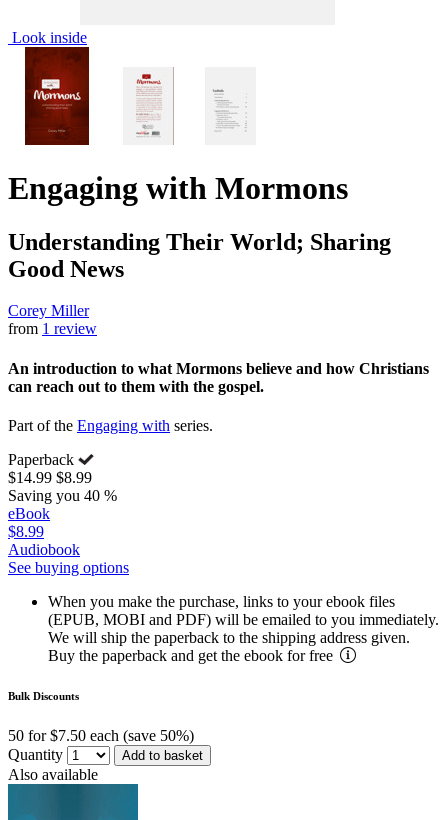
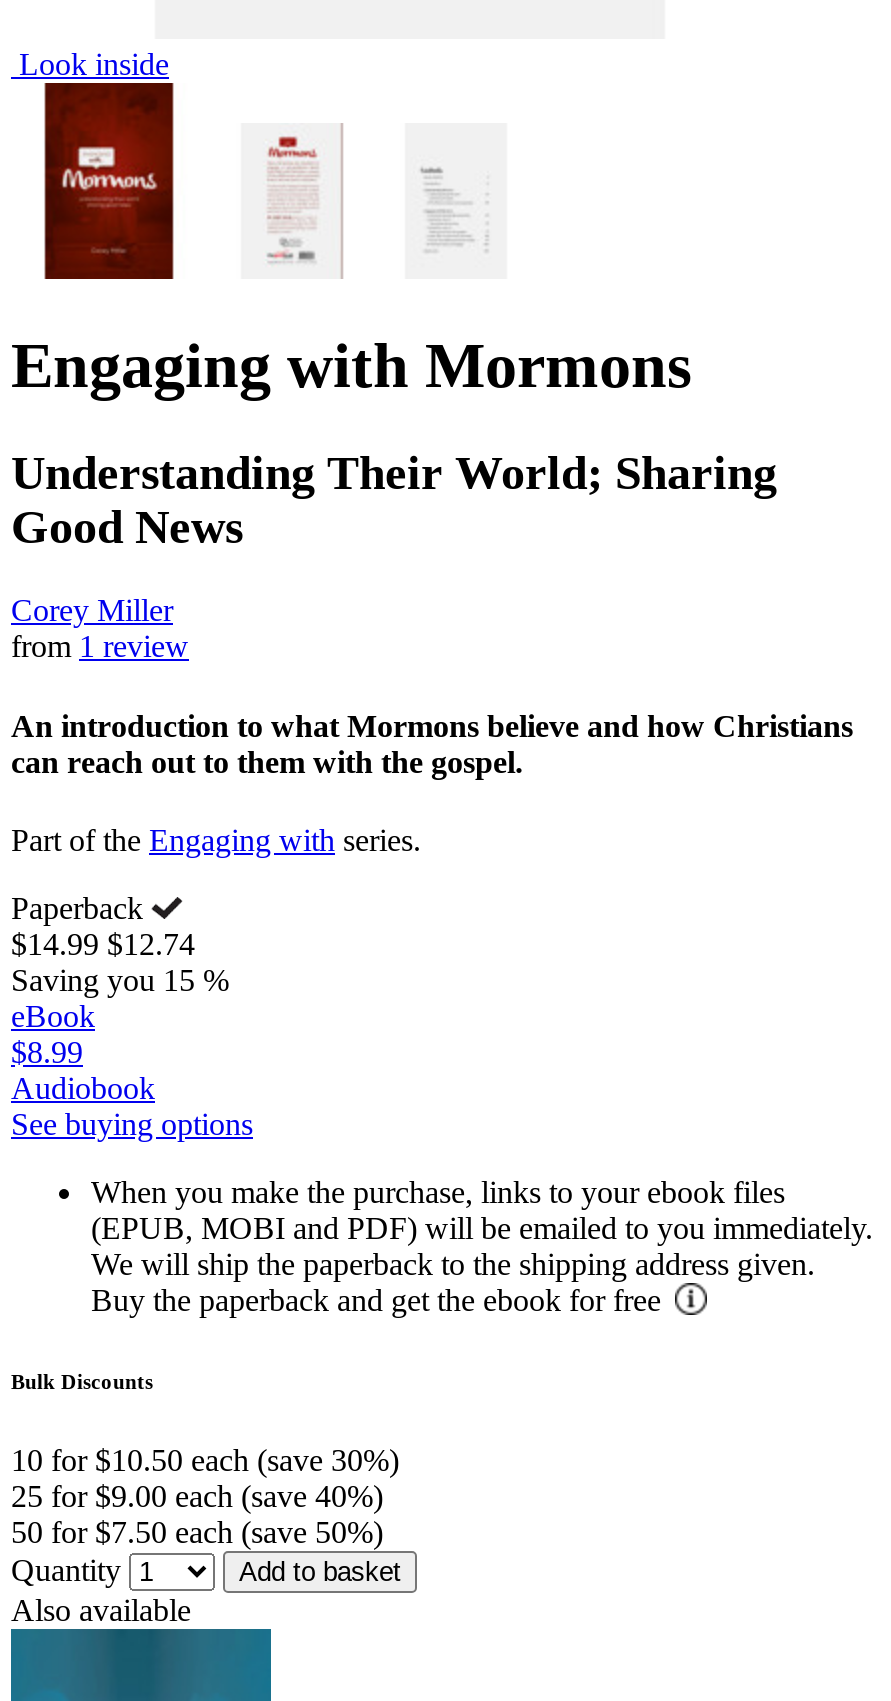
- $14.99 $8.99
+ $14.99 $12.74

- Saving you 40 %
+ Saving you 15 %

+ 10 for $10.50 each (save 30%)
+ 25 for $9.00 each (save 40%)
